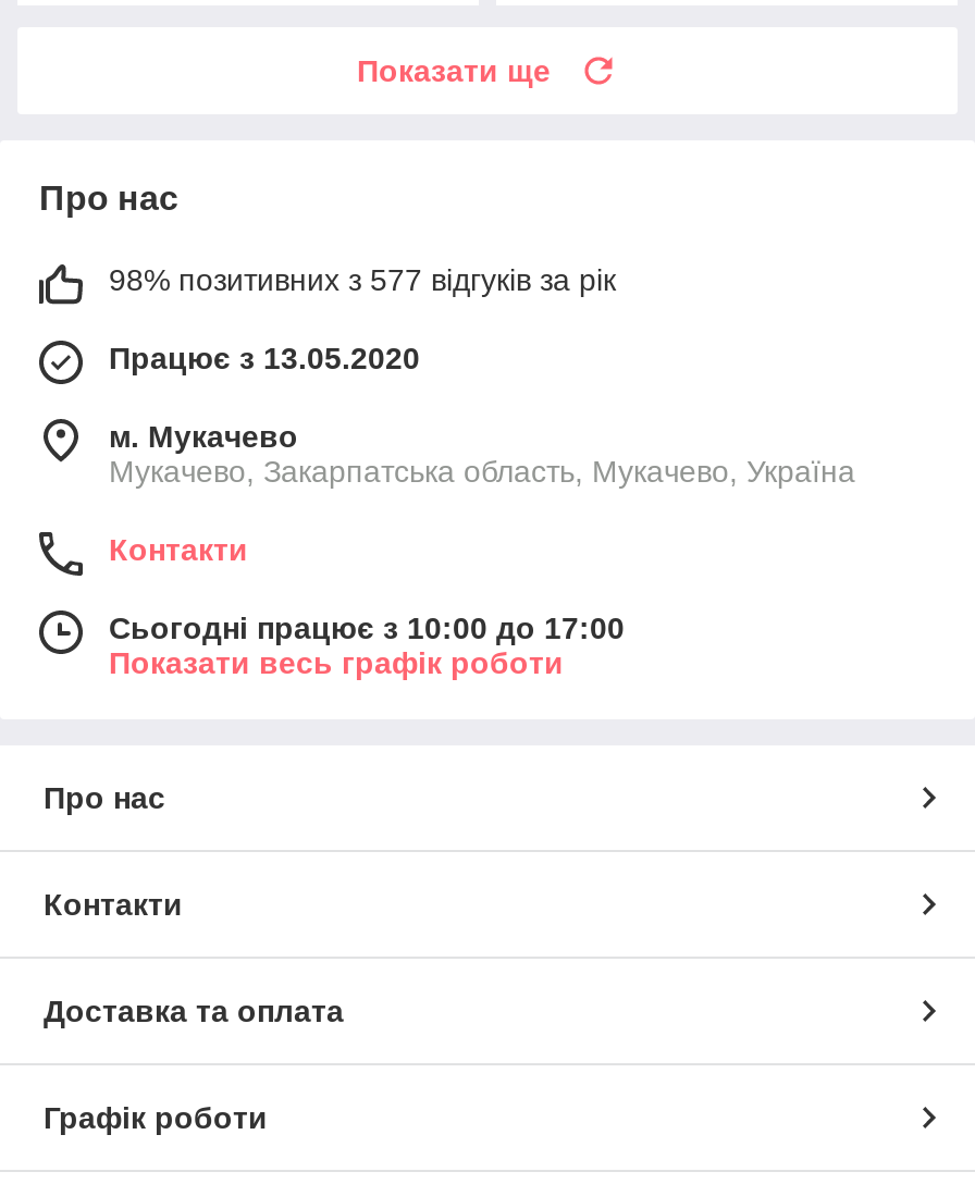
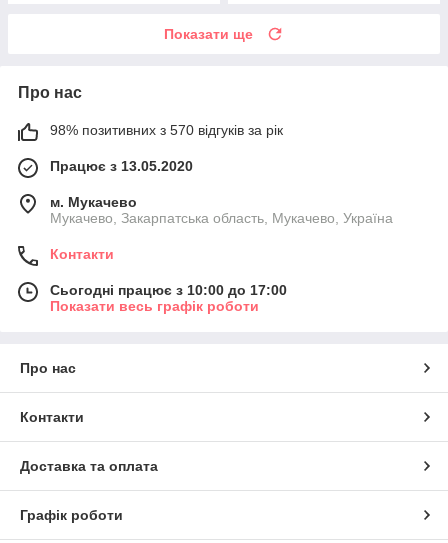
- 98% позитивних з 577 відгуків за рік
+ 98% позитивних з 570 відгуків за рік
